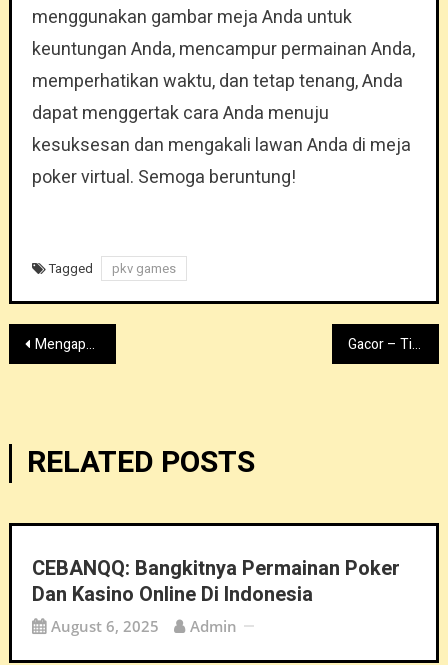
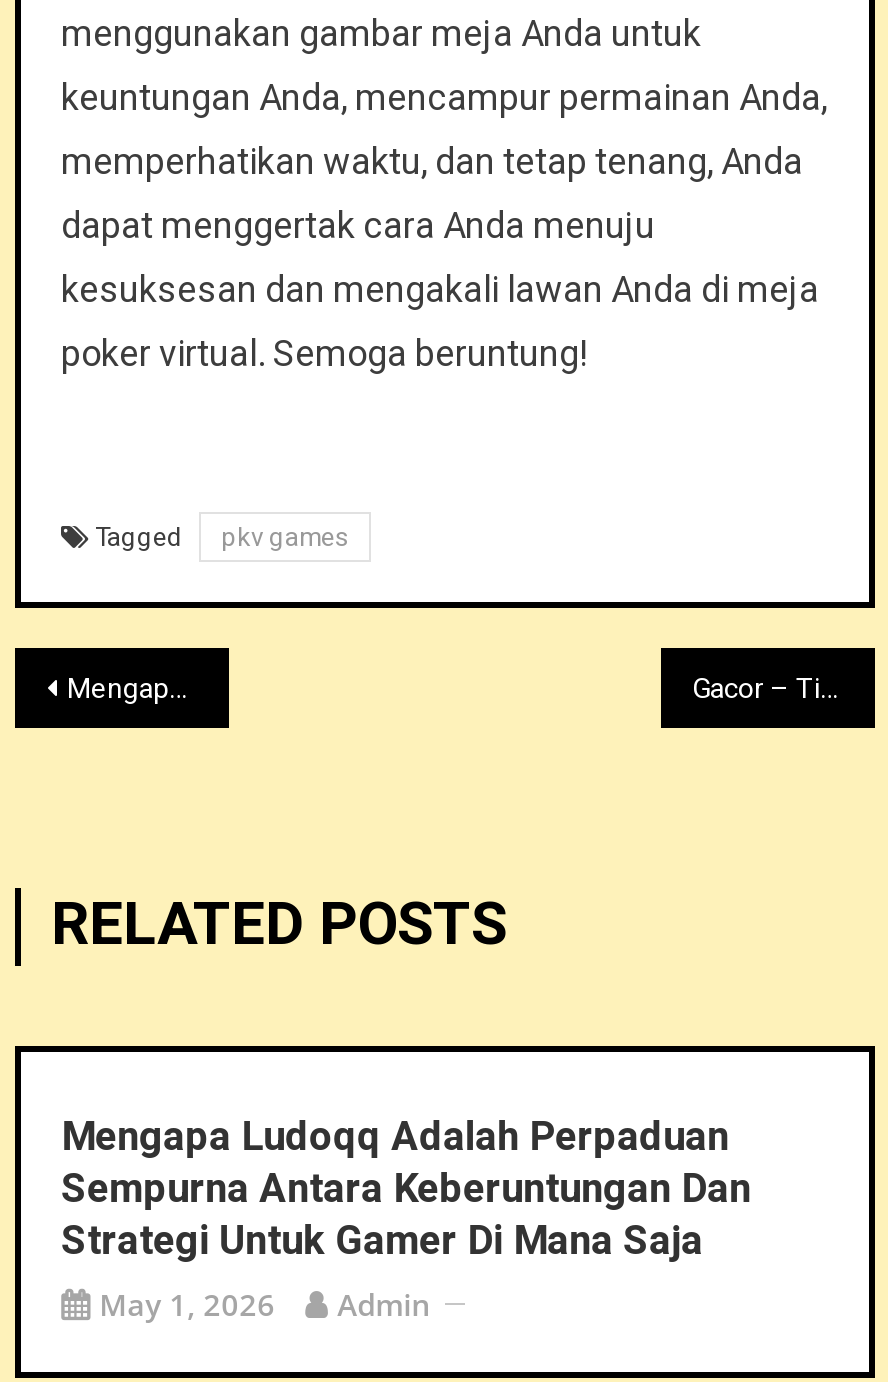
- CEBANQQ: Bangkitnya Permainan Poker
- Dan Kasino Online Di Indonesia
- August 6, 2025
+ Mengapa Ludoqq Adalah Perpaduan
+ Sempurna Antara Keberuntungan Dan
+ Strategi Untuk Gamer Di Mana Saja
+ May 1, 2026
